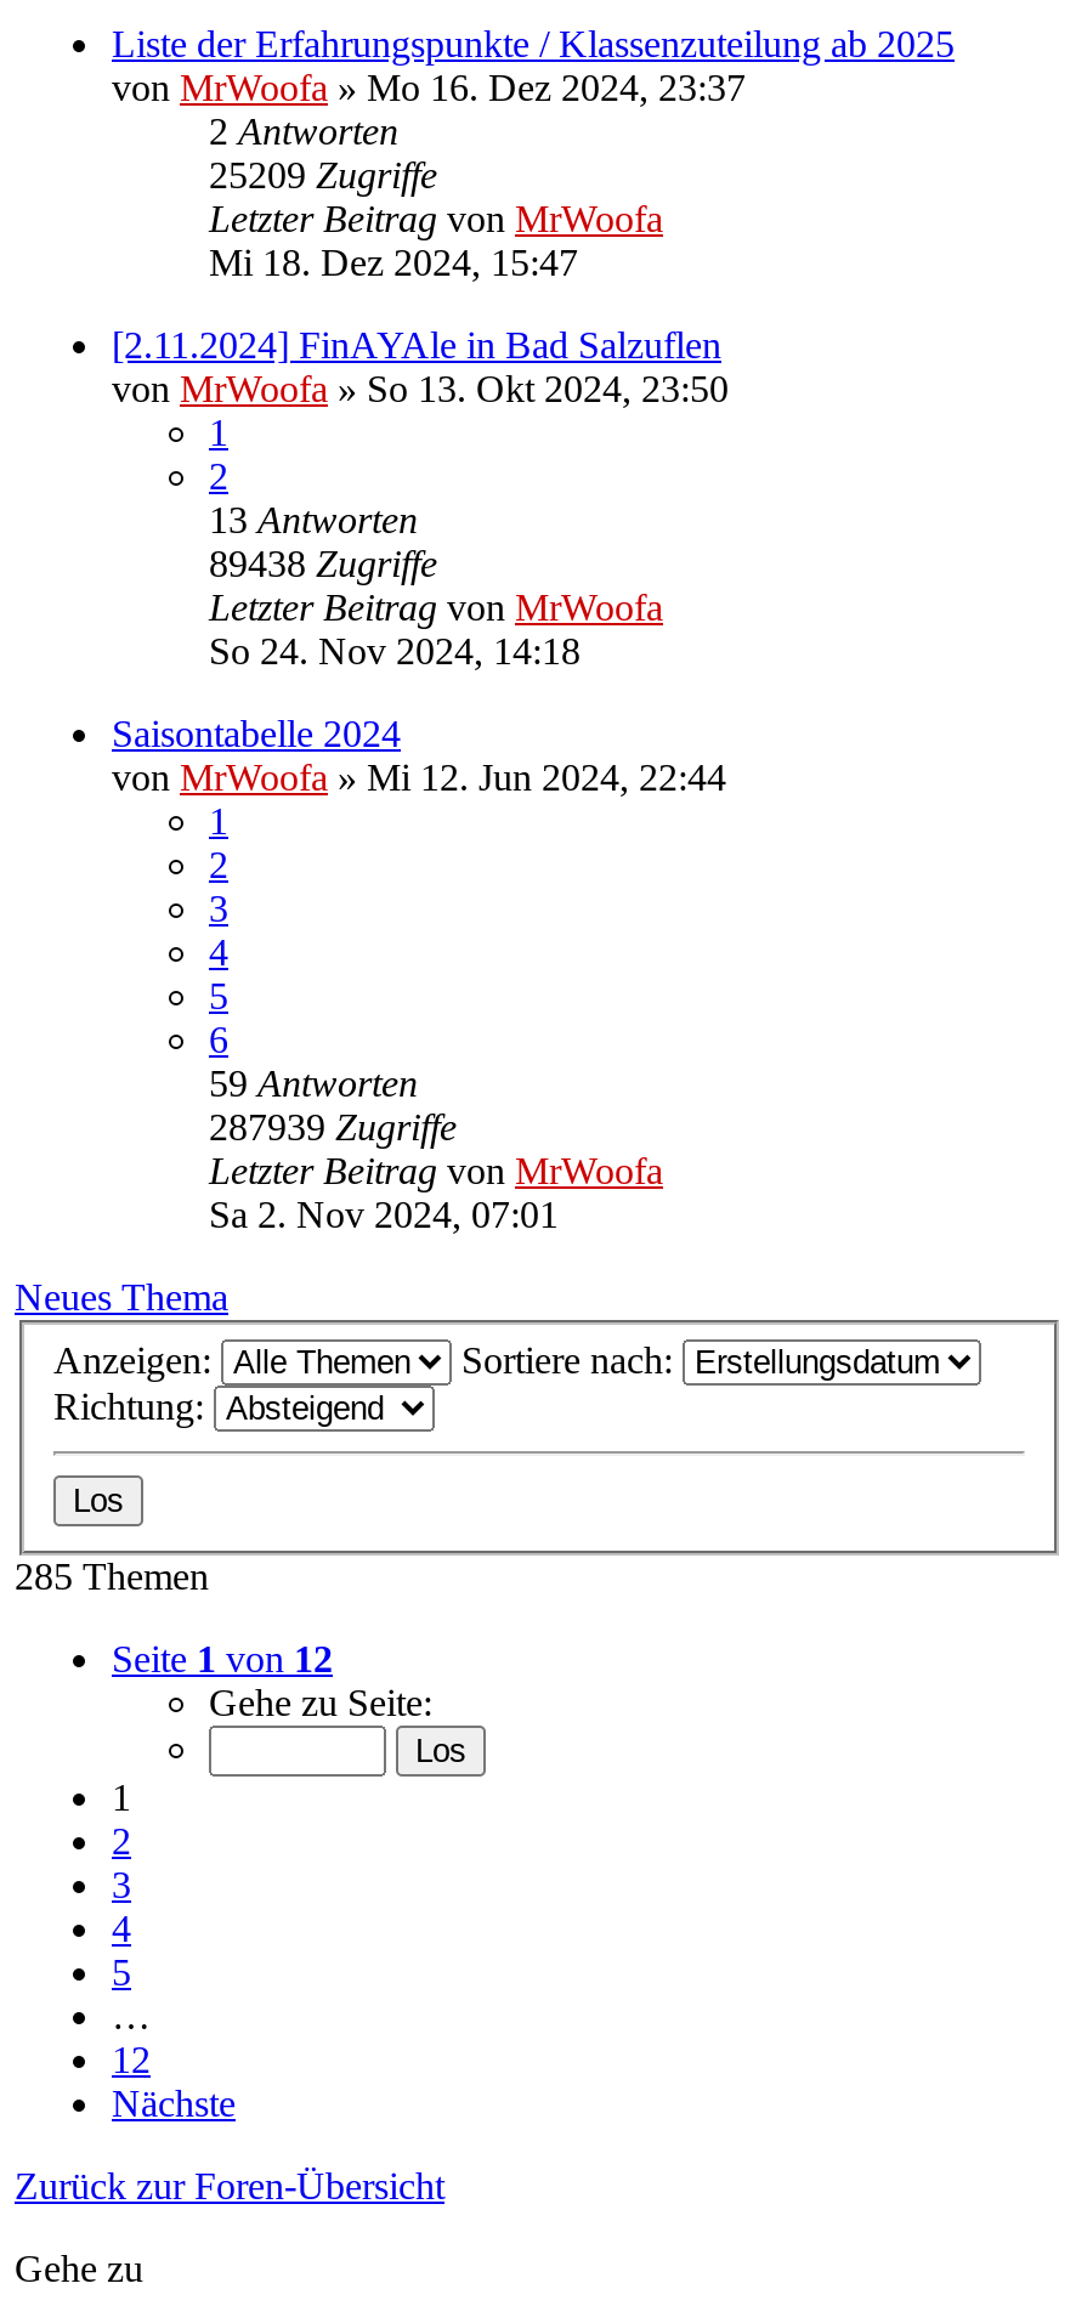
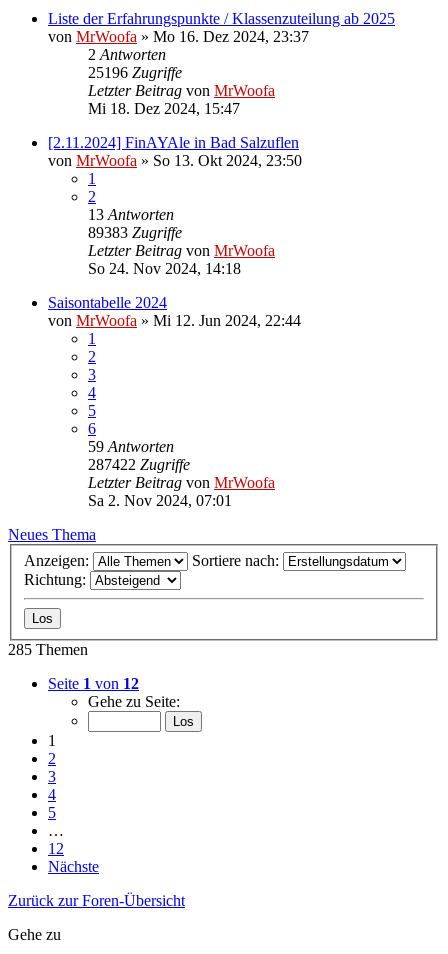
- 25209 Zugriffe
+ 25196 Zugriffe

- 89438 Zugriffe
+ 89383 Zugriffe

- 287939 Zugriffe
+ 287422 Zugriffe
